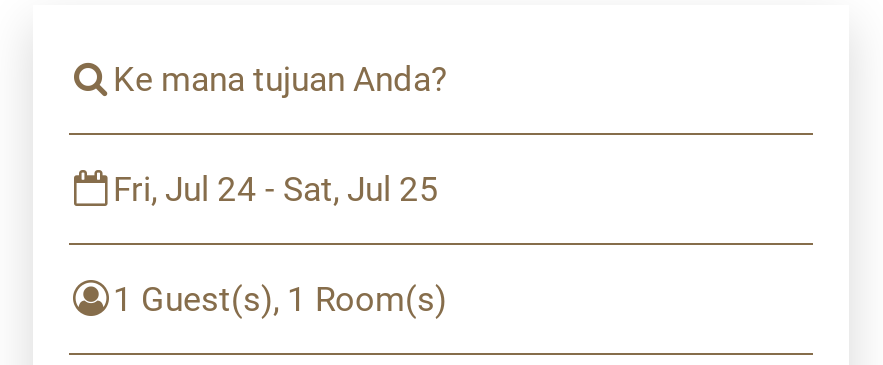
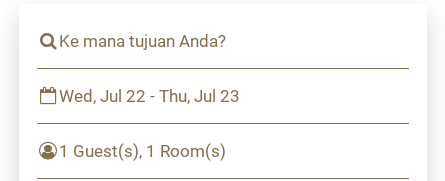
- Fri, Jul 24 - Sat, Jul 25
+ Wed, Jul 22 - Thu, Jul 23
